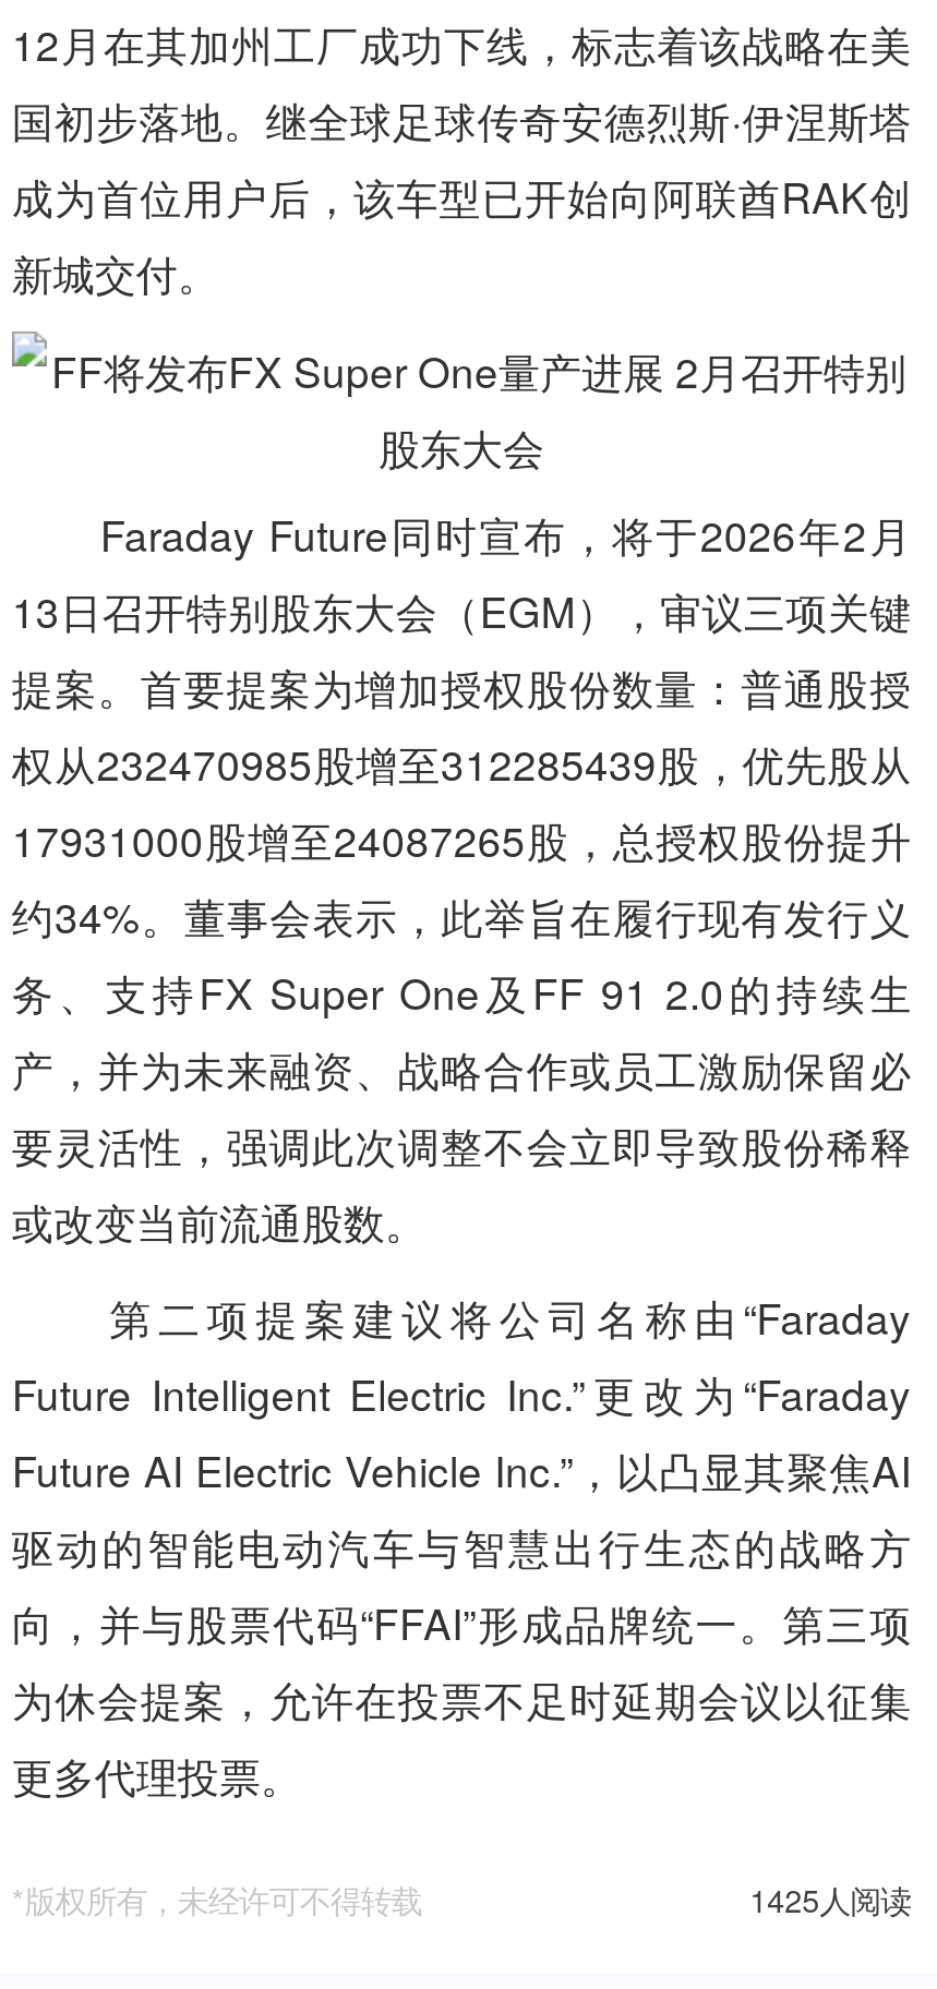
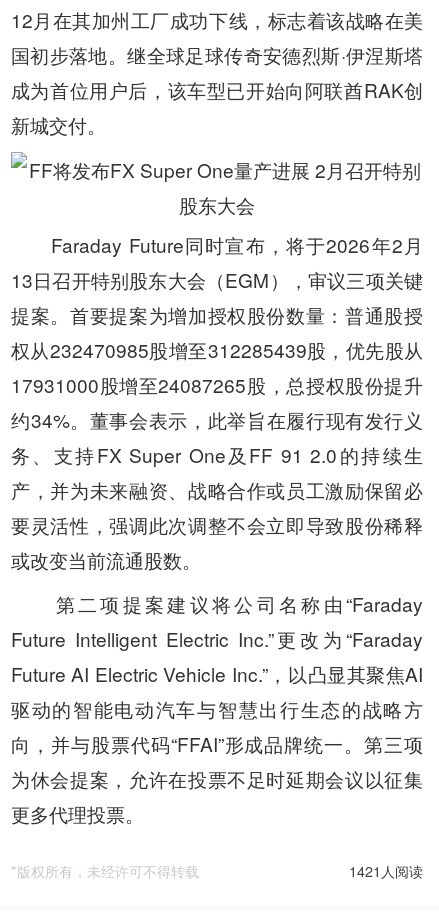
- 1425人阅读
+ 1421人阅读
